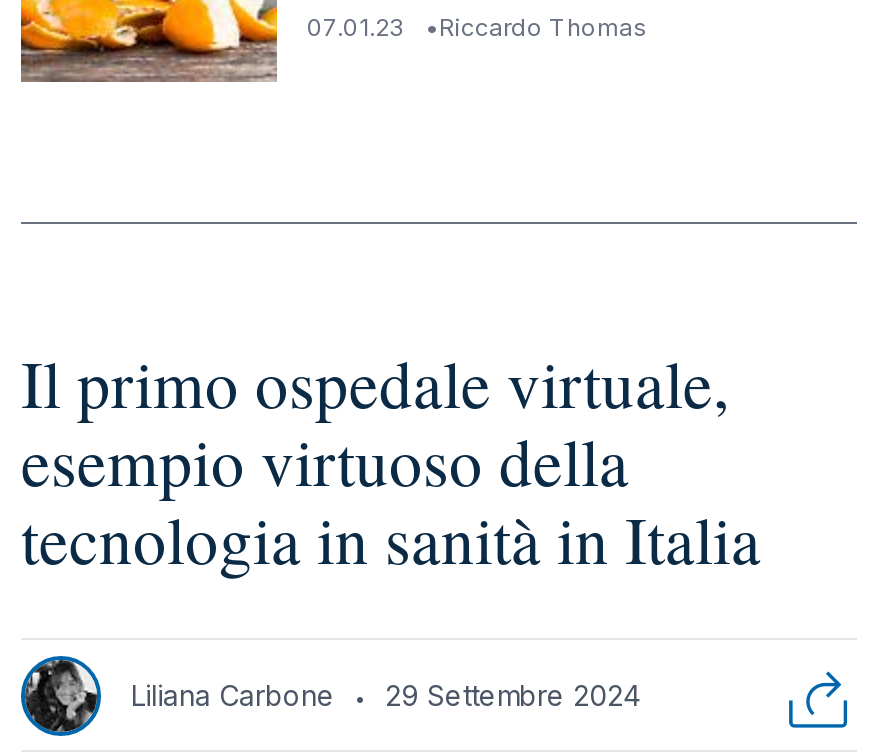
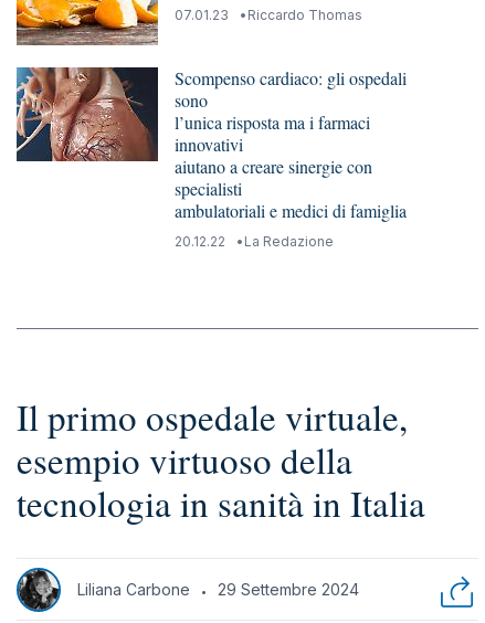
+ [image]
+ Scompenso cardiaco: gli ospedali
+ sono
+ l’unica risposta ma i farmaci
+ innovativi
+ aiutano a creare sinergie con
+ specialisti
+ ambulatoriali e medici di famiglia
+ 20.12.22
+ La Redazione
